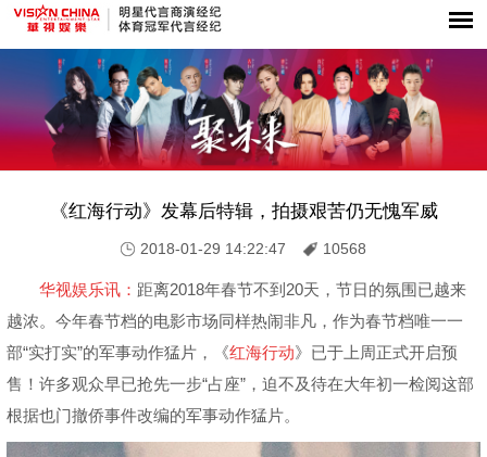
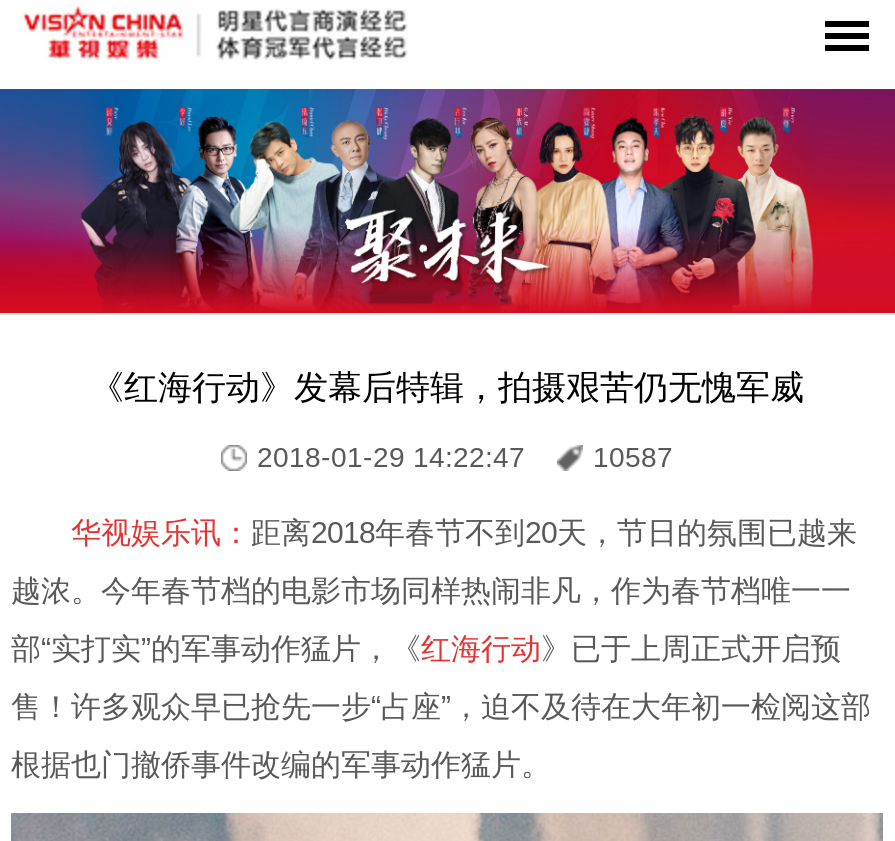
- 10568
+ 10587
